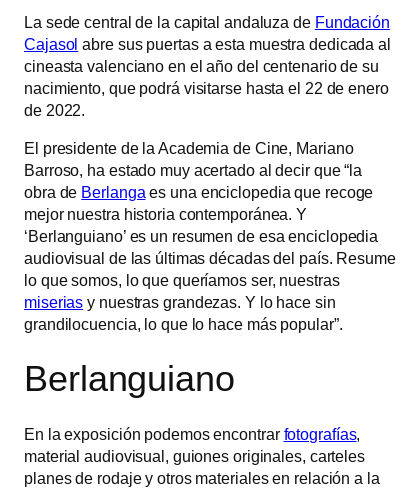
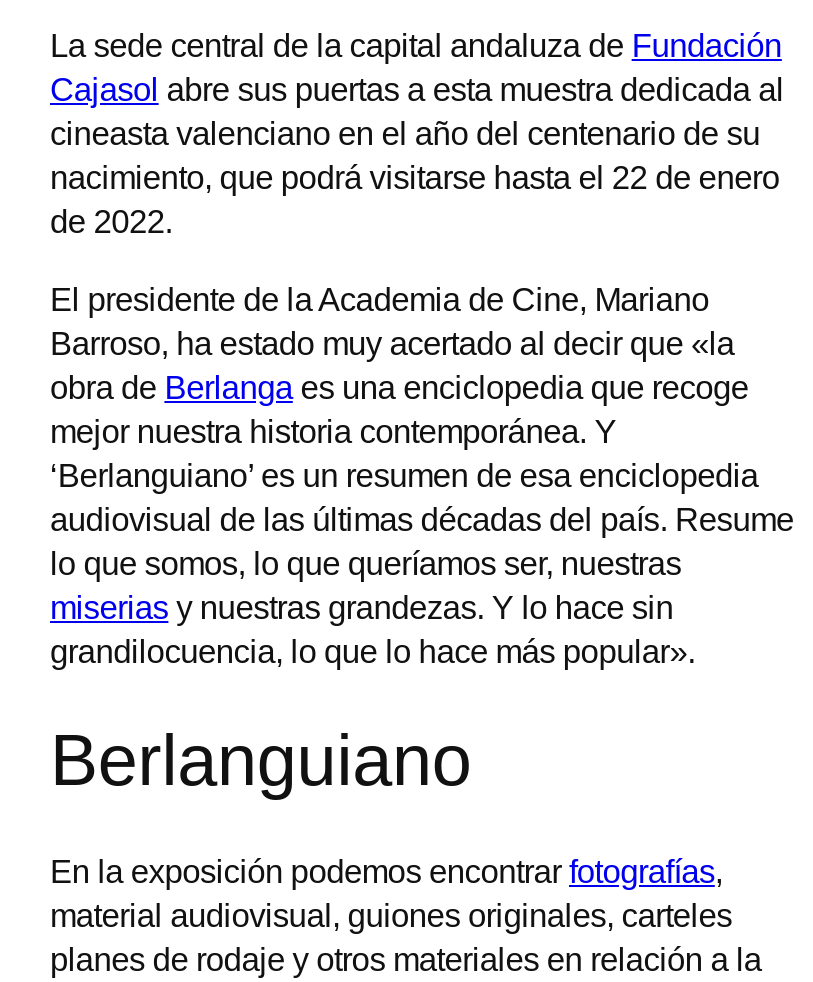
- Barroso, ha estado muy acertado al decir que “la
+ Barroso, ha estado muy acertado al decir que «la

- grandilocuencia, lo que lo hace más popular”.
+ grandilocuencia, lo que lo hace más popular».
